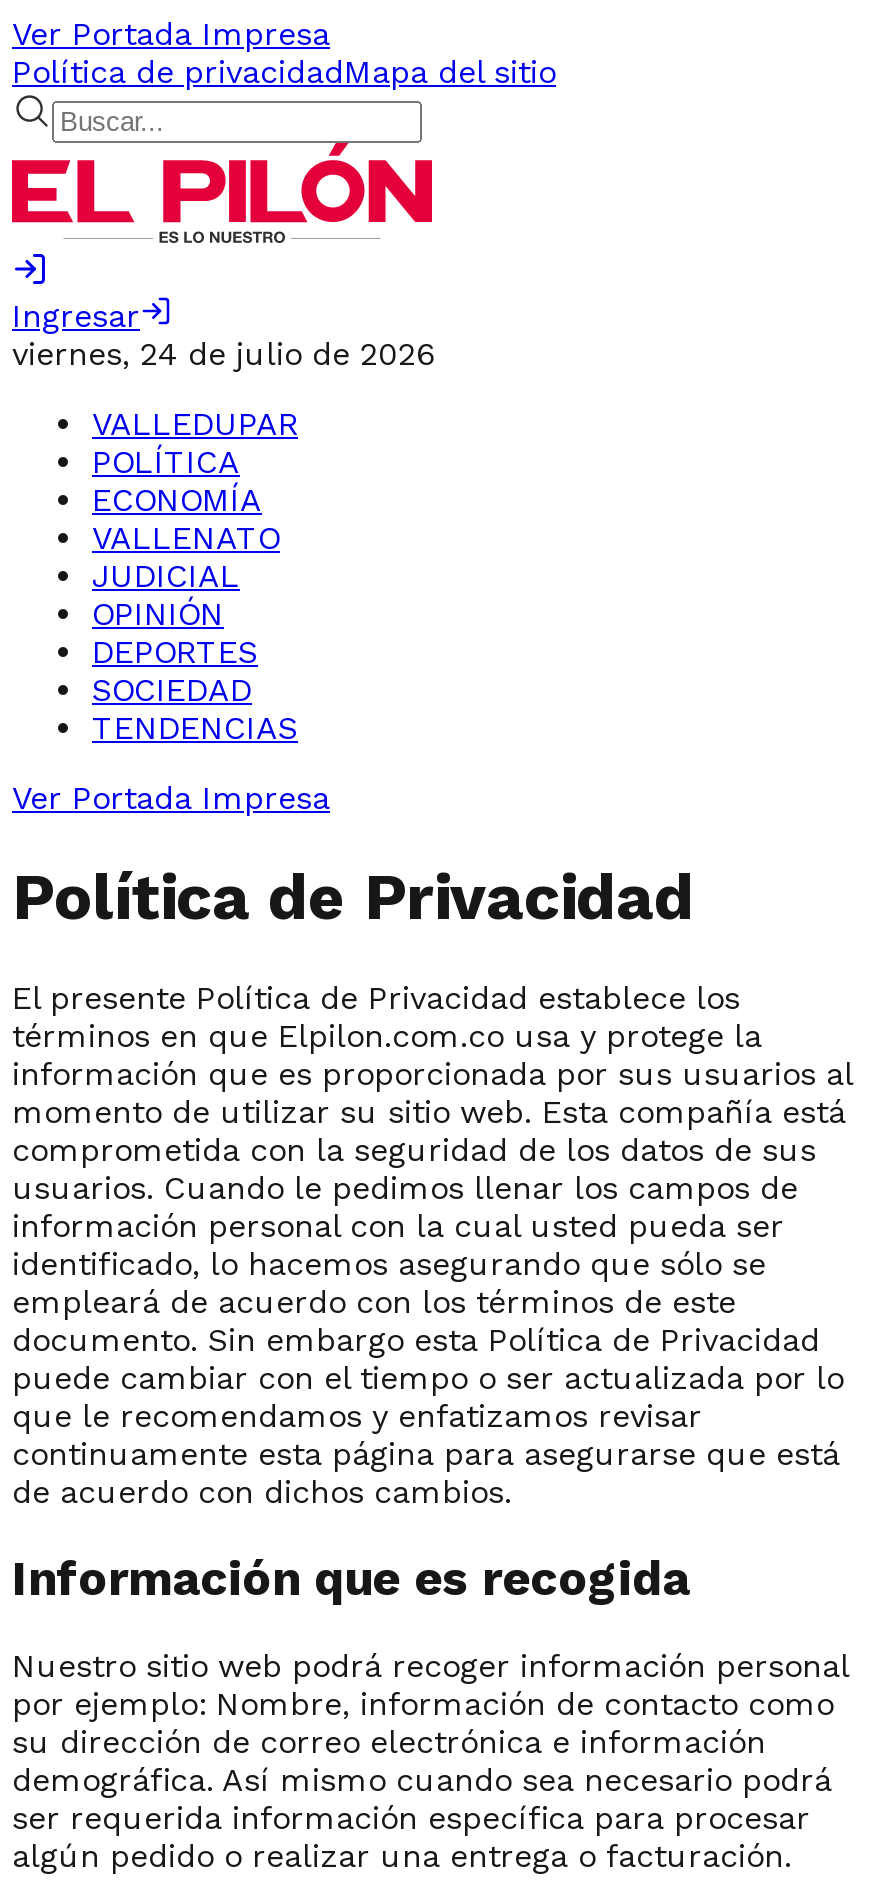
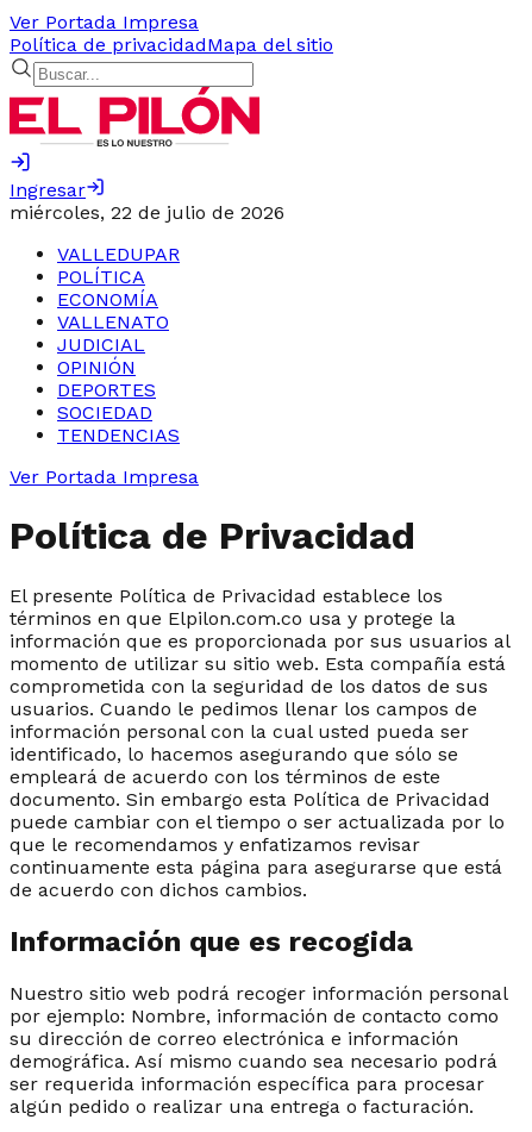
- viernes, 24 de julio de 2026
+ miércoles, 22 de julio de 2026
